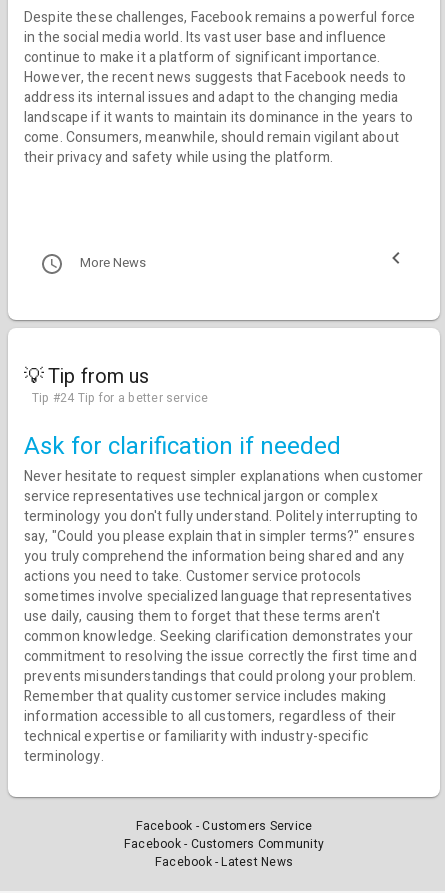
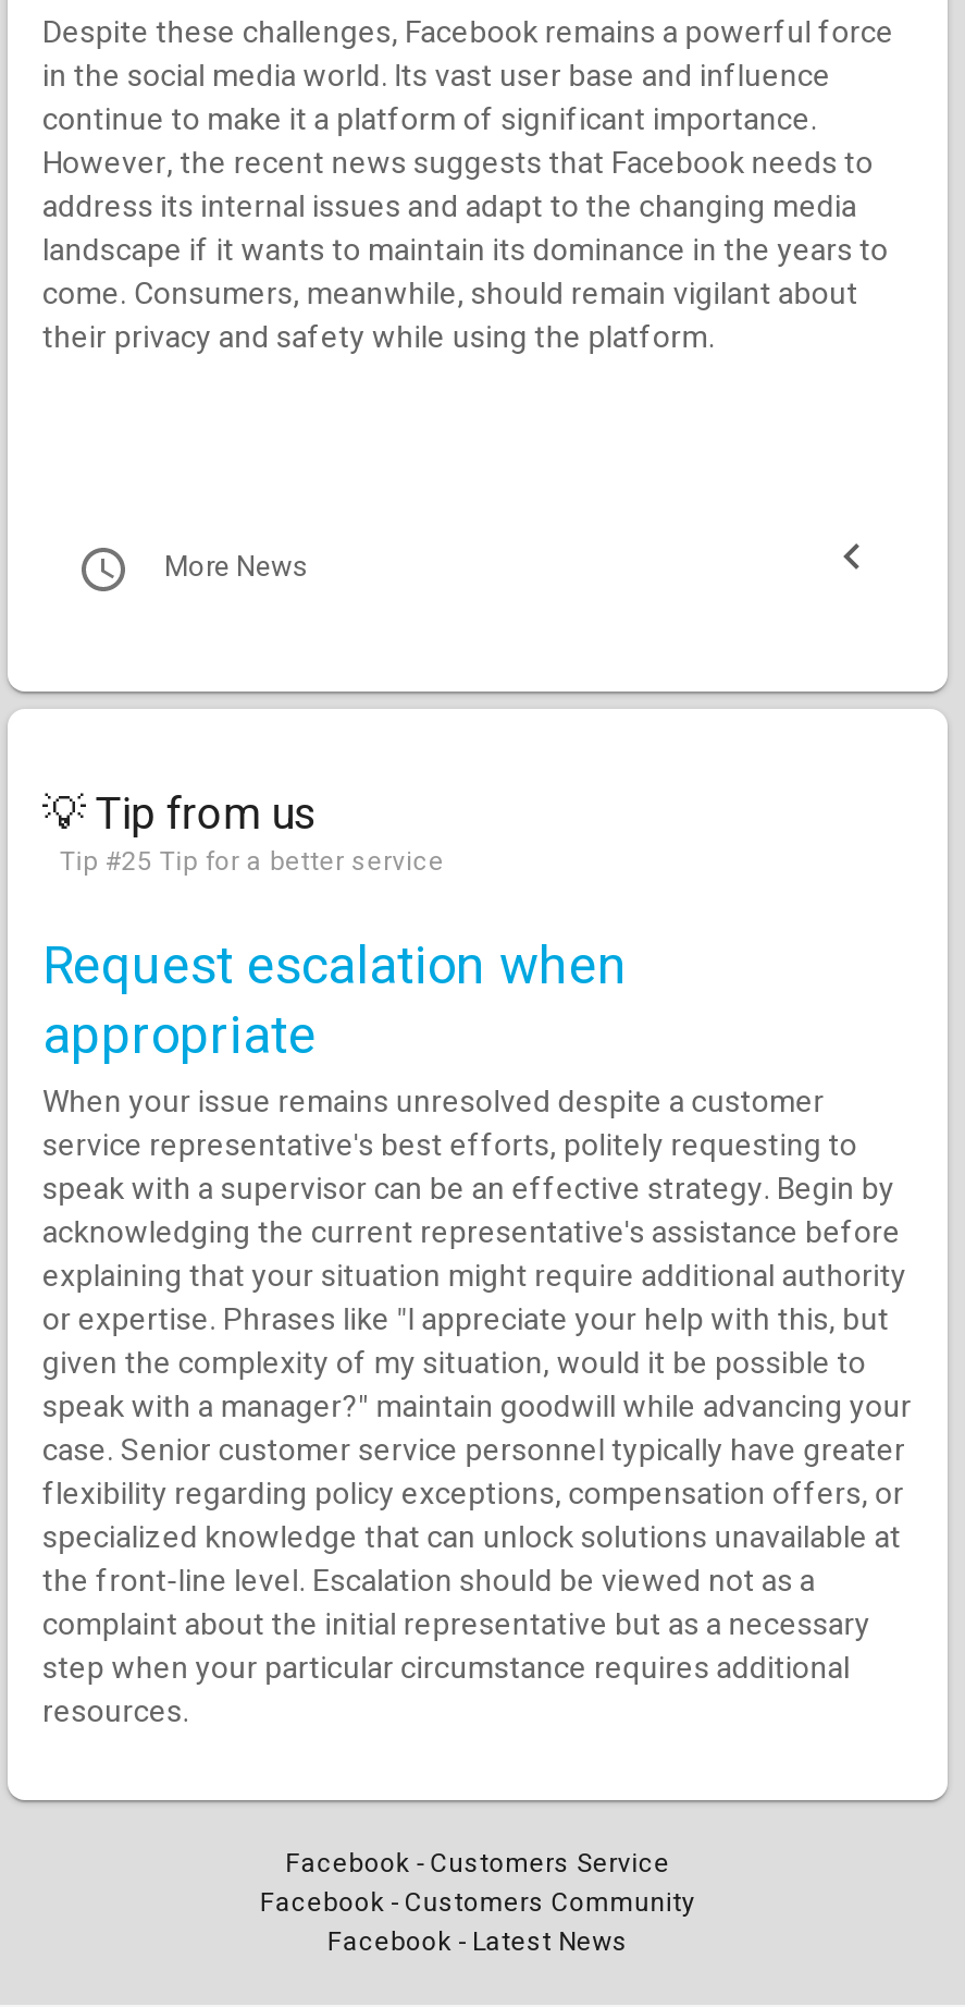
- Tip #24 Tip for a better service
+ Tip #25 Tip for a better service

- Ask for clarification if needed
- Never hesitate to request simpler explanations when customer
- service representatives use technical jargon or complex
- terminology you don't fully understand. Politely interrupting to
- say, "Could you please explain that in simpler terms?" ensures
- you truly comprehend the information being shared and any
- actions you need to take. Customer service protocols
- sometimes involve specialized language that representatives
- use daily, causing them to forget that these terms aren't
- common knowledge. Seeking clarification demonstrates your
- commitment to resolving the issue correctly the first time and
- prevents misunderstandings that could prolong your problem.
- Remember that quality customer service includes making
- information accessible to all customers, regardless of their
- technical expertise or familiarity with industry-specific
- terminology.
+ Request escalation when
+ appropriate
+ When your issue remains unresolved despite a customer
+ service representative's best efforts, politely requesting to
+ speak with a supervisor can be an effective strategy. Begin by
+ acknowledging the current representative's assistance before
+ explaining that your situation might require additional authority
+ or expertise. Phrases like "I appreciate your help with this, but
+ given the complexity of my situation, would it be possible to
+ speak with a manager?" maintain goodwill while advancing your
+ case. Senior customer service personnel typically have greater
+ flexibility regarding policy exceptions, compensation offers, or
+ specialized knowledge that can unlock solutions unavailable at
+ the front-line level. Escalation should be viewed not as a
+ complaint about the initial representative but as a necessary
+ step when your particular circumstance requires additional
+ resources.
